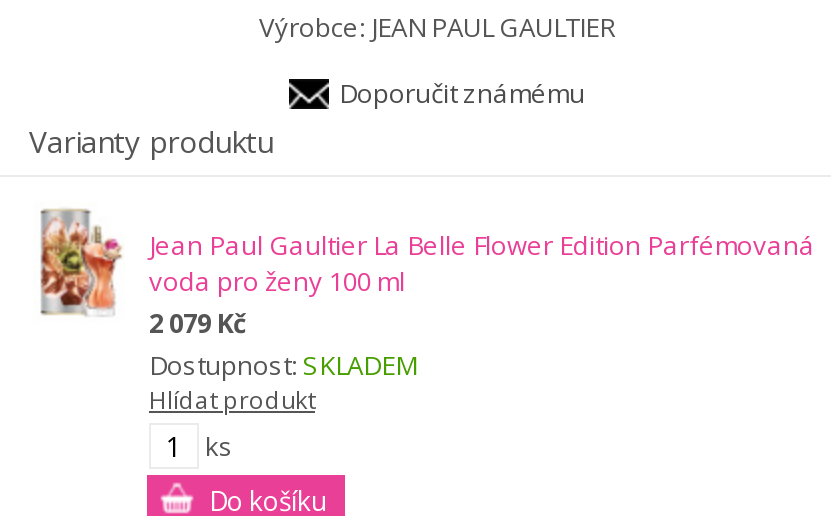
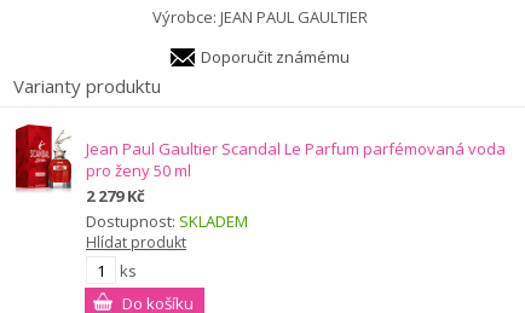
- [image]
- Jean Paul Gaultier La Belle Flower Edition Parfémovaná
- voda pro ženy 100 ml
- 2 079 Kč
+ [image]
+ Jean Paul Gaultier Scandal Le Parfum parfémovaná voda
+ pro ženy 50 ml
+ 2 279 Kč
